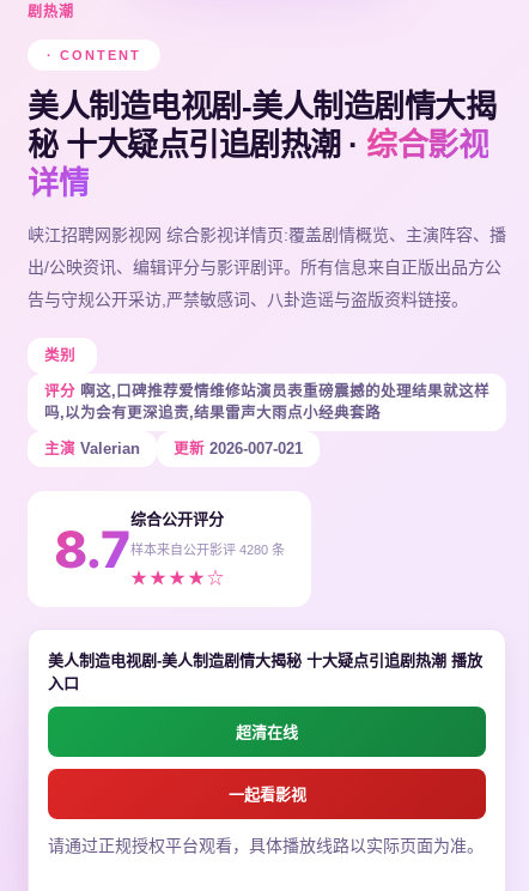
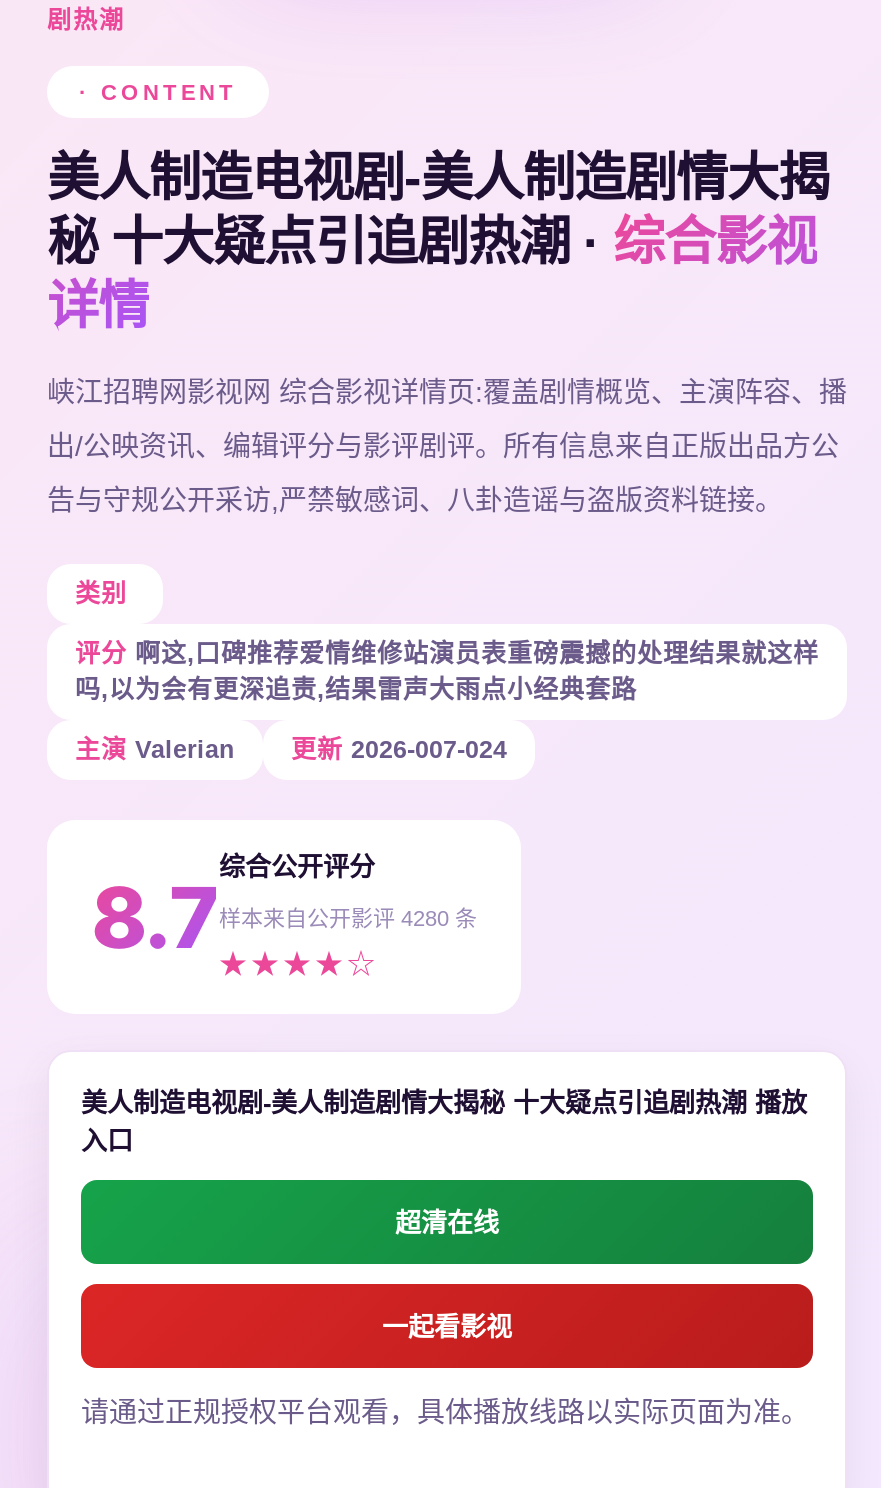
- 主演 Valerian 更新 2026-007-021
+ 主演 Valerian 更新 2026-007-024
